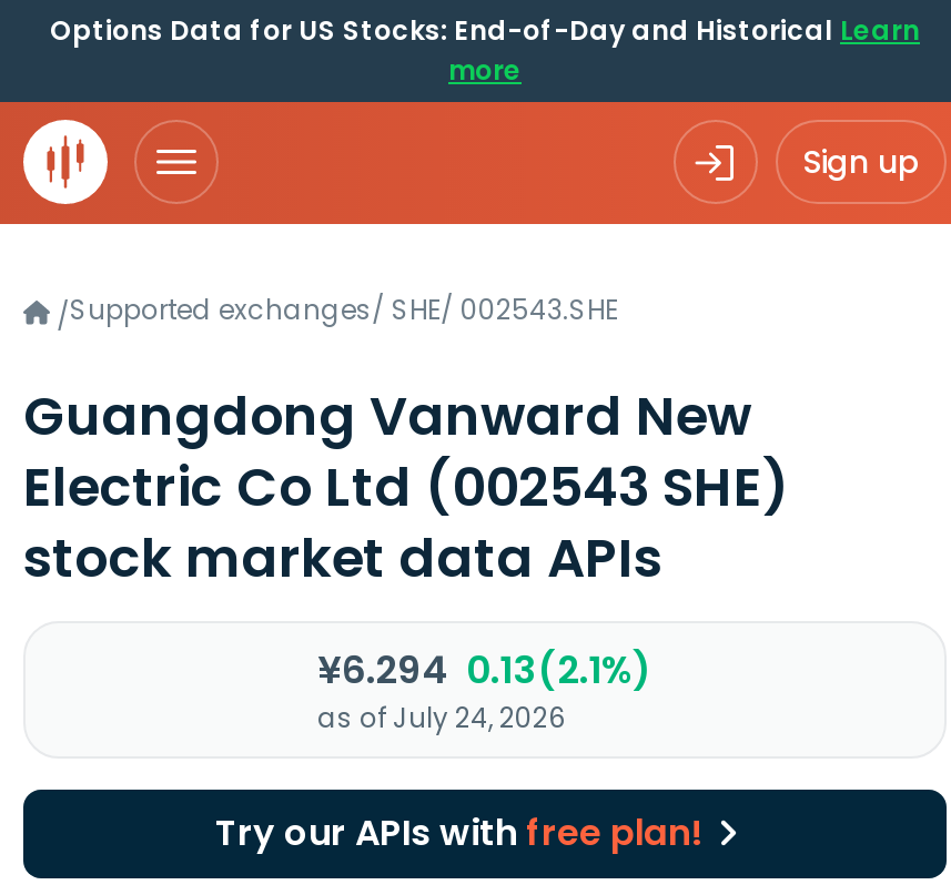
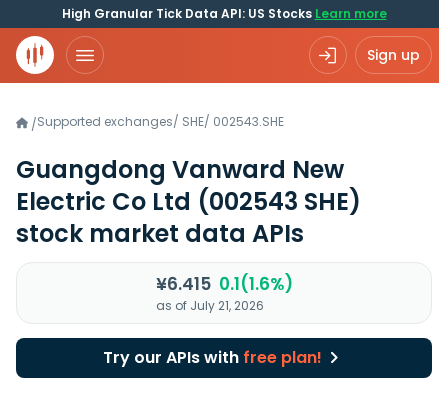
- Options Data for US Stocks: End-of-Day and Historical Learn
- more
+ High Granular Tick Data API: US Stocks Learn more

- ¥6.294 0.13(2.1%)
+ ¥6.415 0.1(1.6%)

- as of July 24, 2026
+ as of July 21, 2026
